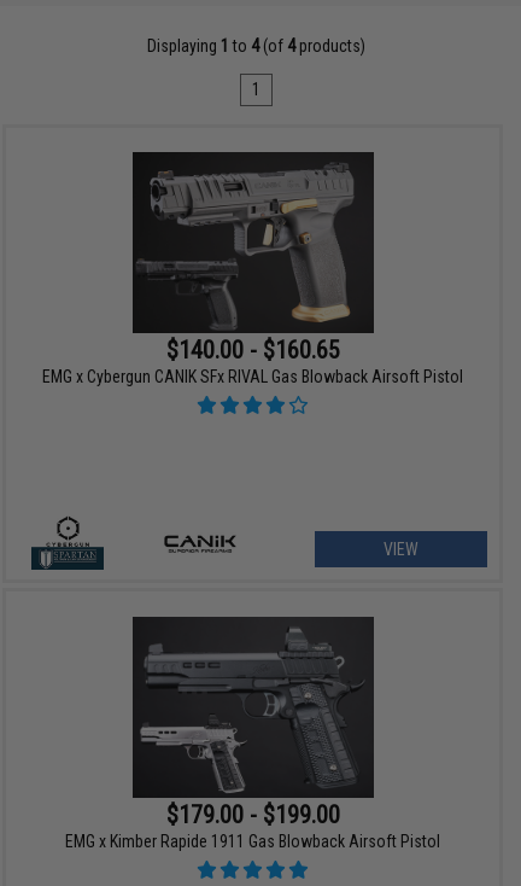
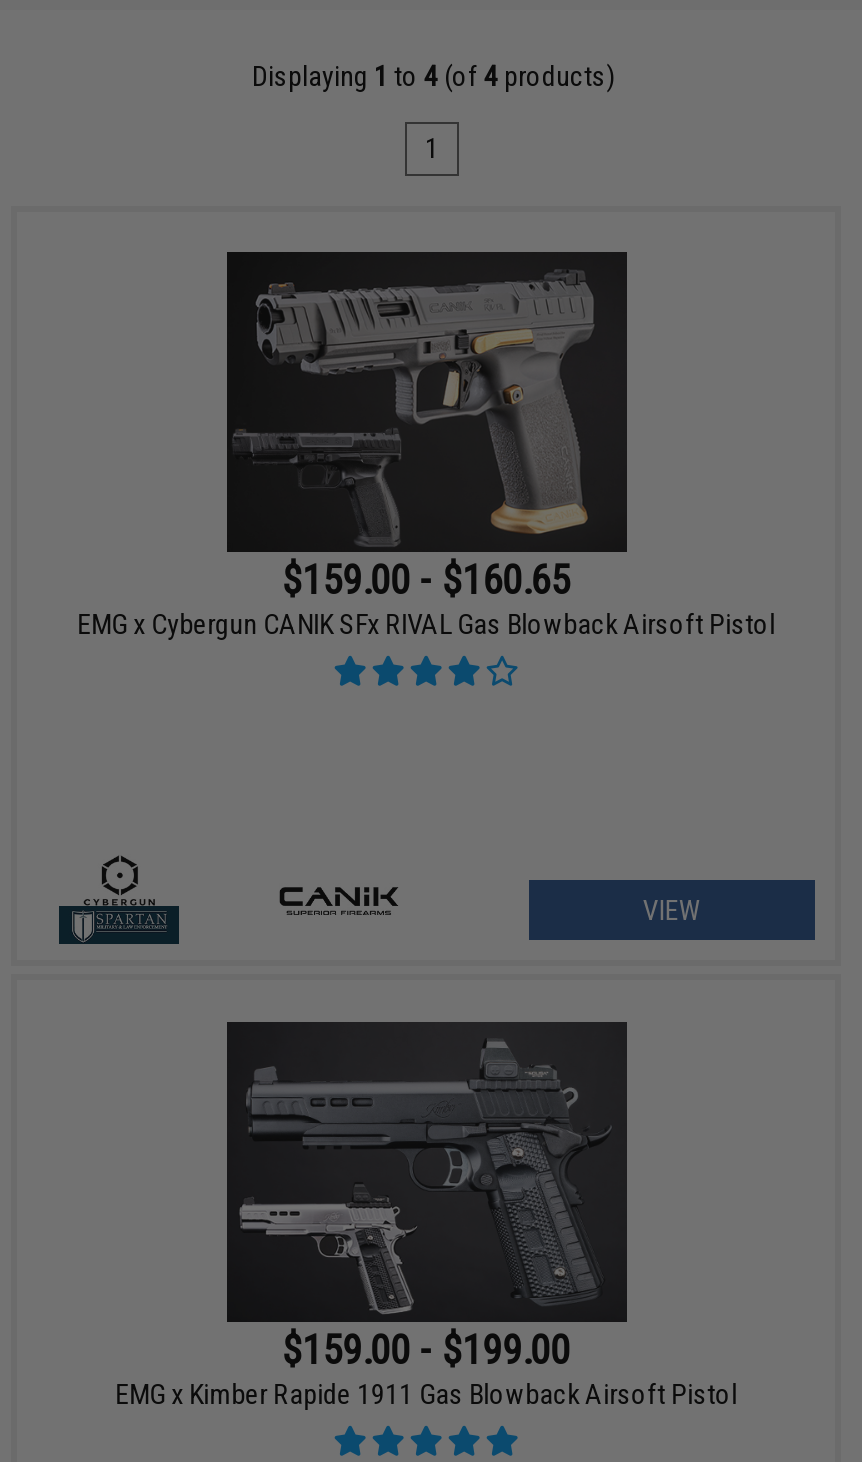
- $140.00 - $160.65
+ $159.00 - $160.65

- $179.00 - $199.00
+ $159.00 - $199.00
